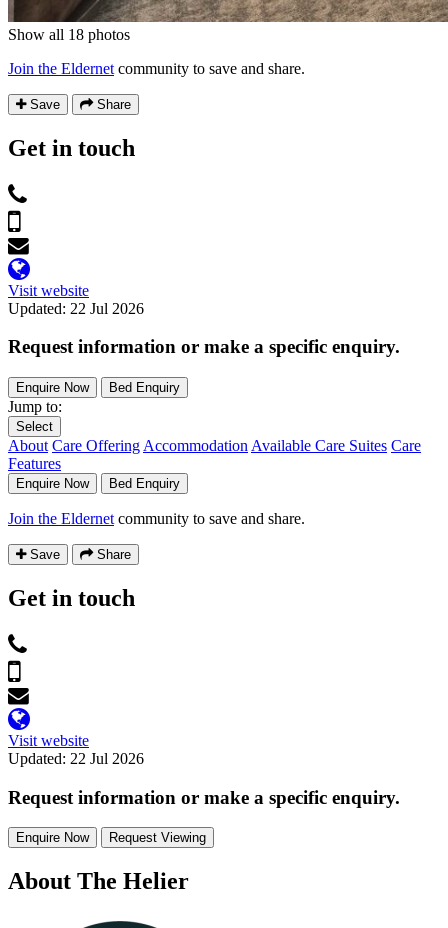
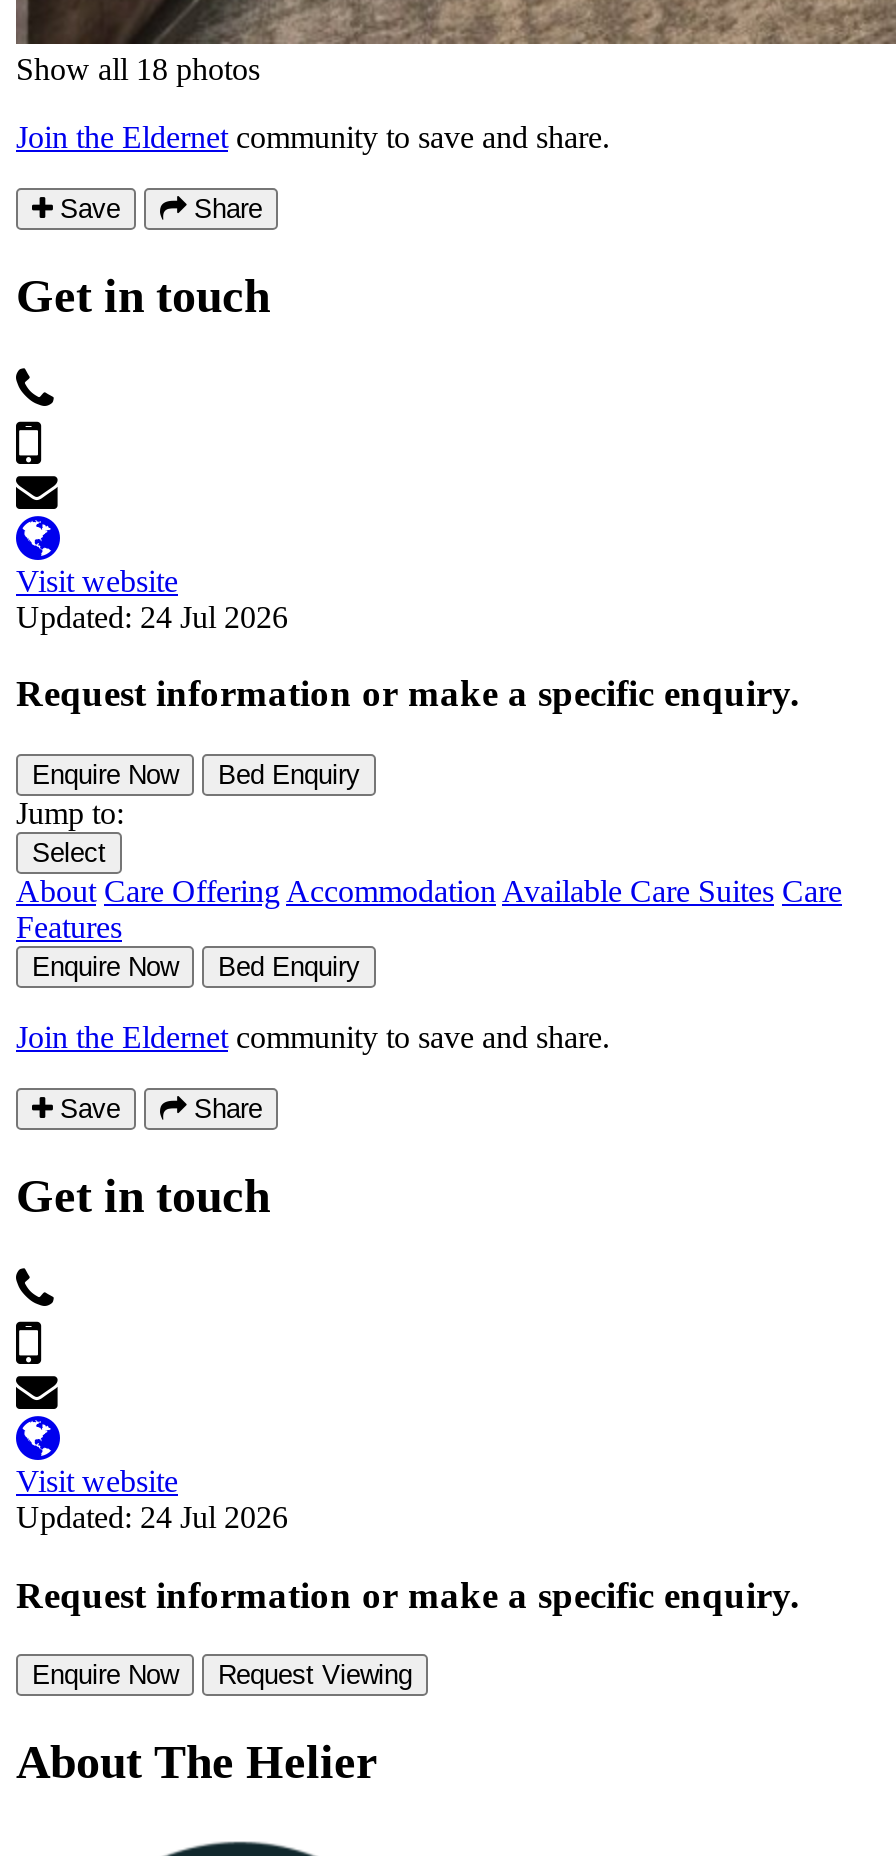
- Updated: 22 Jul 2026
+ Updated: 24 Jul 2026

- Updated: 22 Jul 2026
+ Updated: 24 Jul 2026
